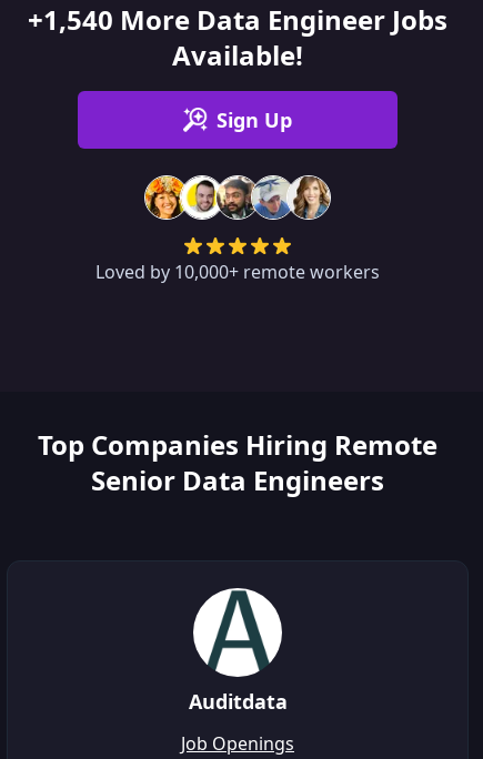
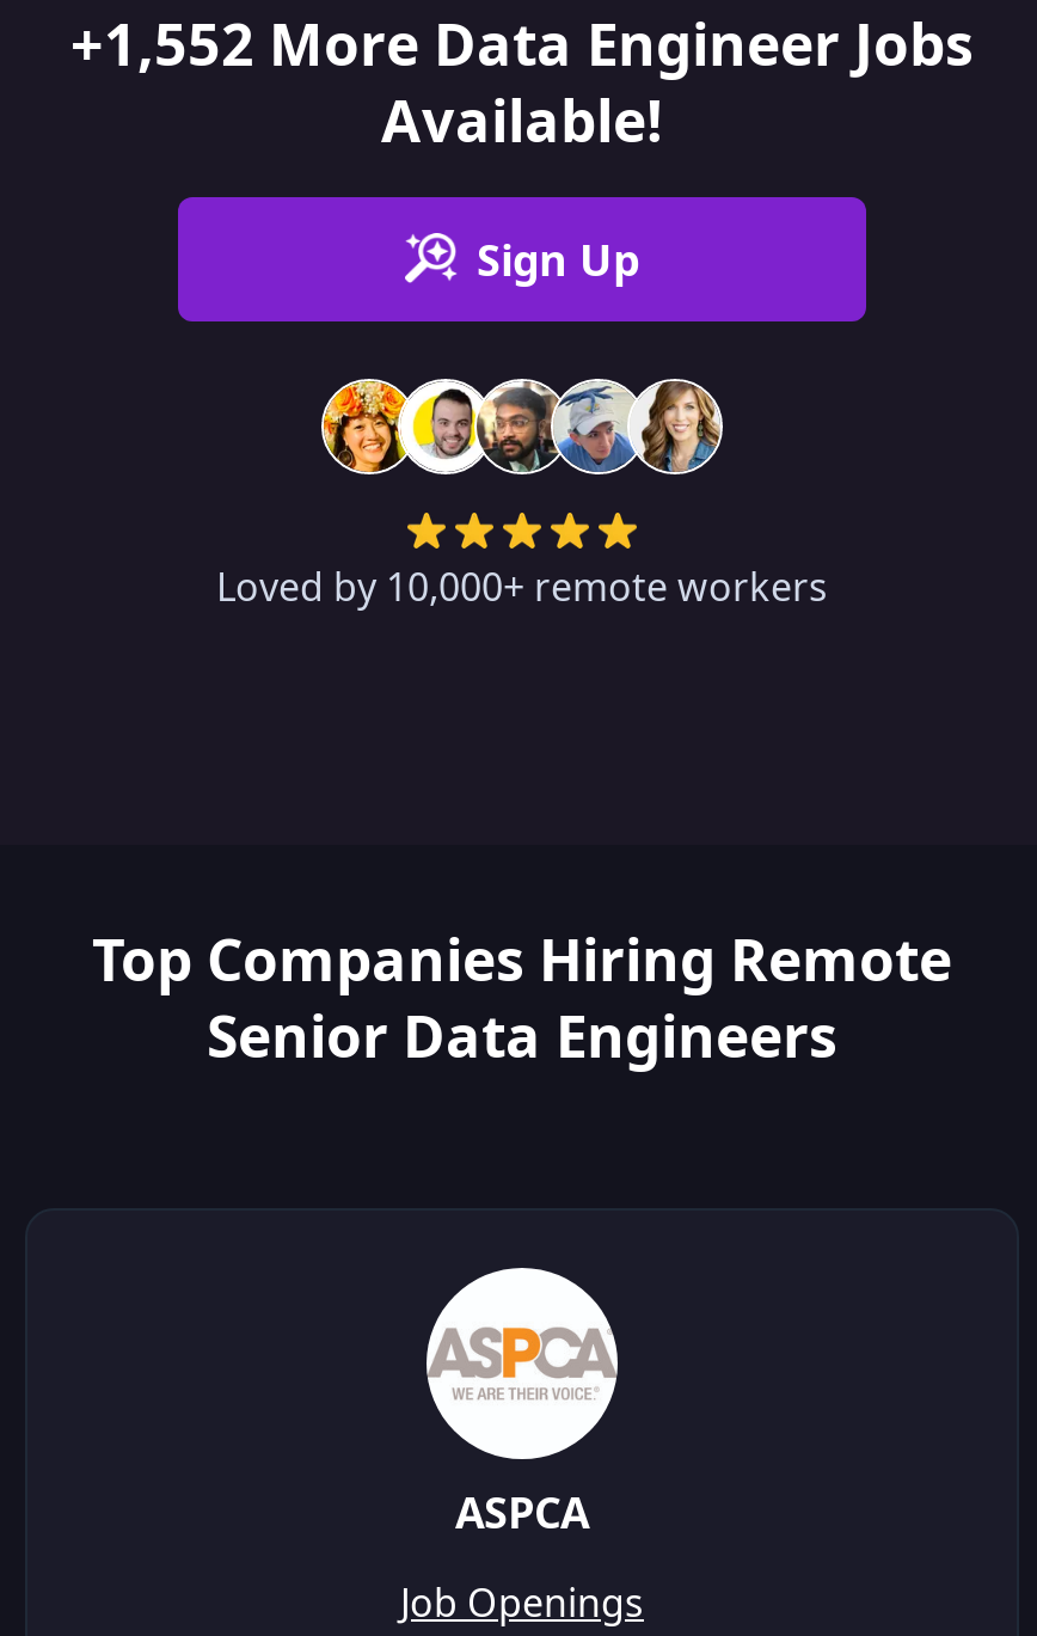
- +1,540 More Data Engineer Jobs
+ +1,552 More Data Engineer Jobs

- [image]
- Auditdata
+ [image]
+ ASPCA
